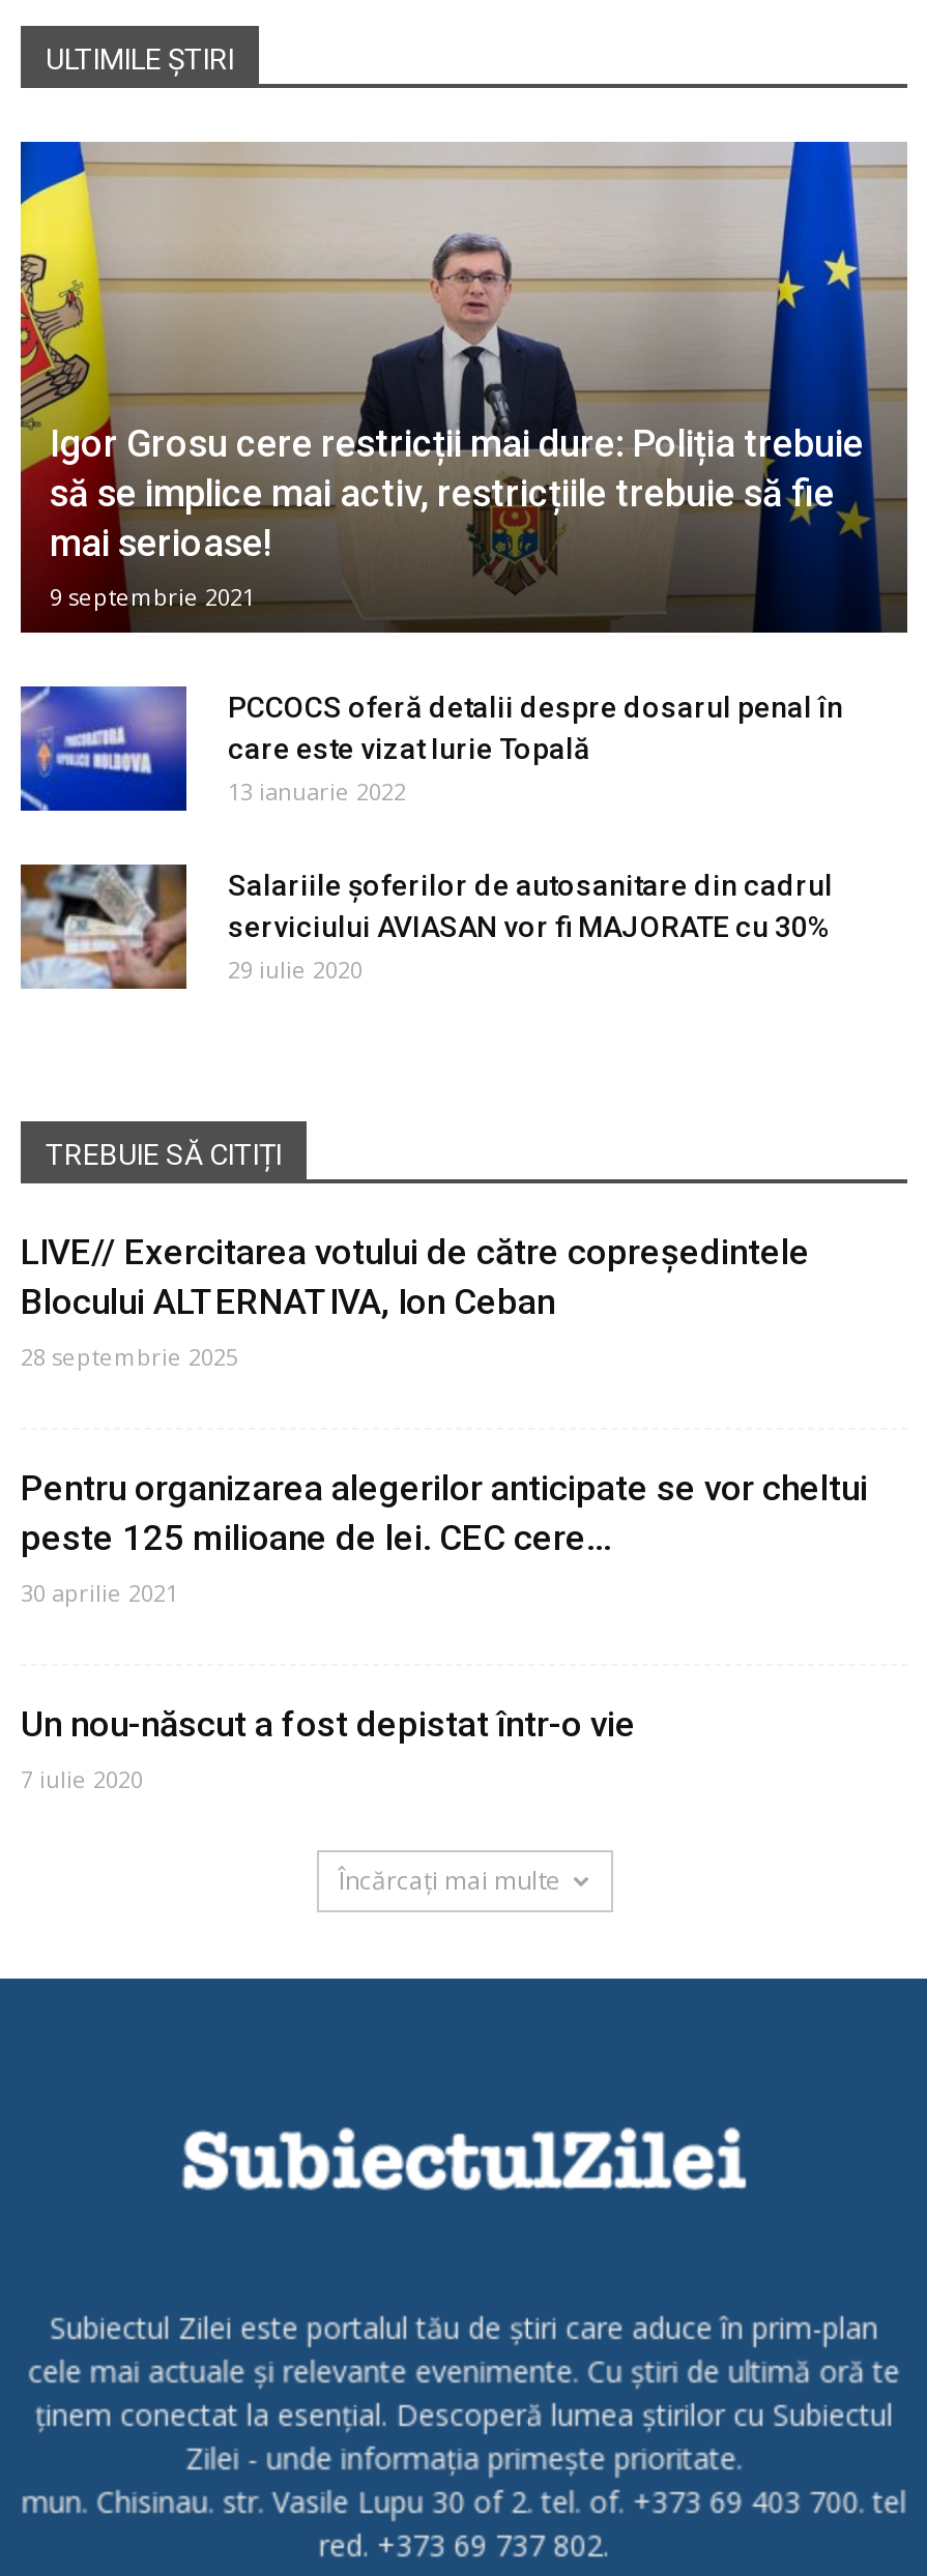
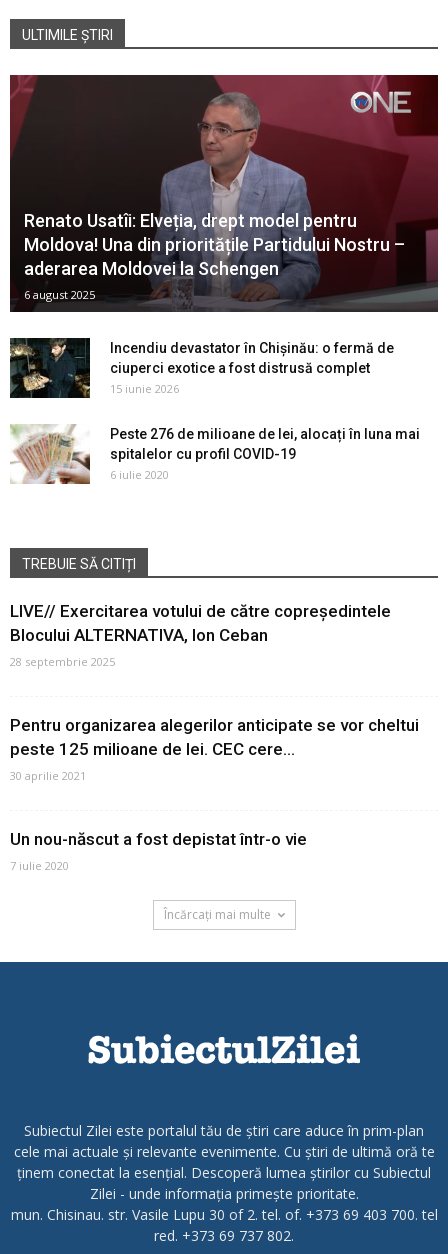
- [image]
- Igor Grosu cere restricții mai dure: Poliția trebuie
- să se implice mai activ, restricțiile trebuie să fie
- mai serioase!
- 9 septembrie 2021
+ [image]
+ Renato Usatîi: Elveția, drept model pentru
+ Moldova! Una din prioritățile Partidului Nostru –
+ aderarea Moldovei la Schengen
+ 6 august 2025

- [image]
- PCCOCS oferă detalii despre dosarul penal în
- care este vizat Iurie Topală
- 13 ianuarie 2022
+ [image]
+ Incendiu devastator în Chișinău: o fermă de
+ ciuperci exotice a fost distrusă complet
+ 15 iunie 2026

- [image]
- Salariile șoferilor de autosanitare din cadrul
- serviciului AVIASAN vor fi MAJORATE cu 30%
- 29 iulie 2020
+ [image]
+ Peste 276 de milioane de lei, alocați în luna mai
+ spitalelor cu profil COVID-19
+ 6 iulie 2020
